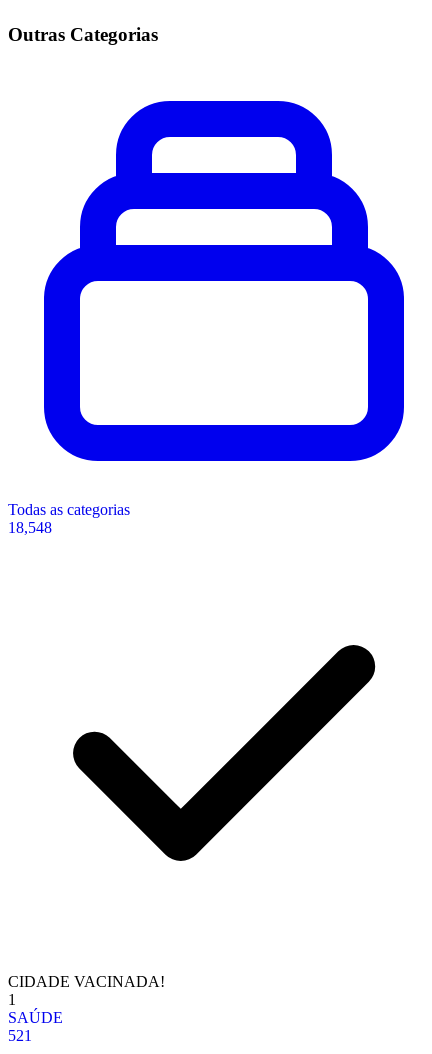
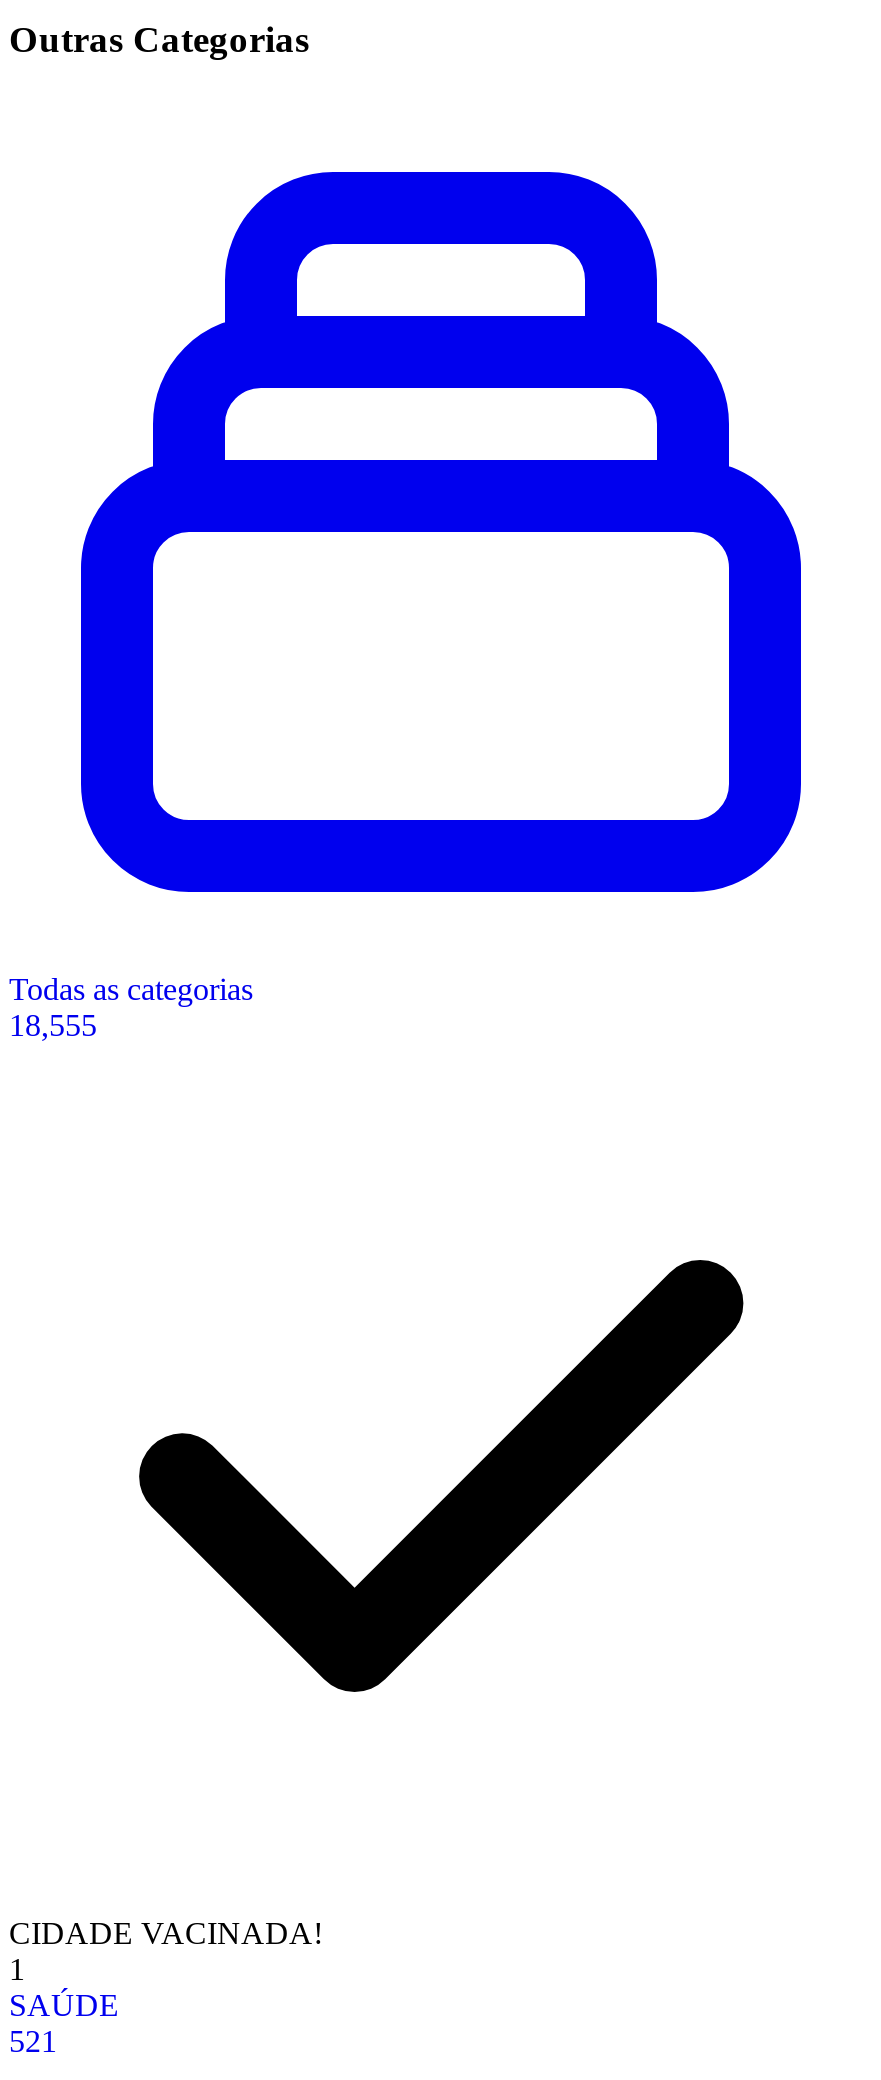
- 18,548
+ 18,555
